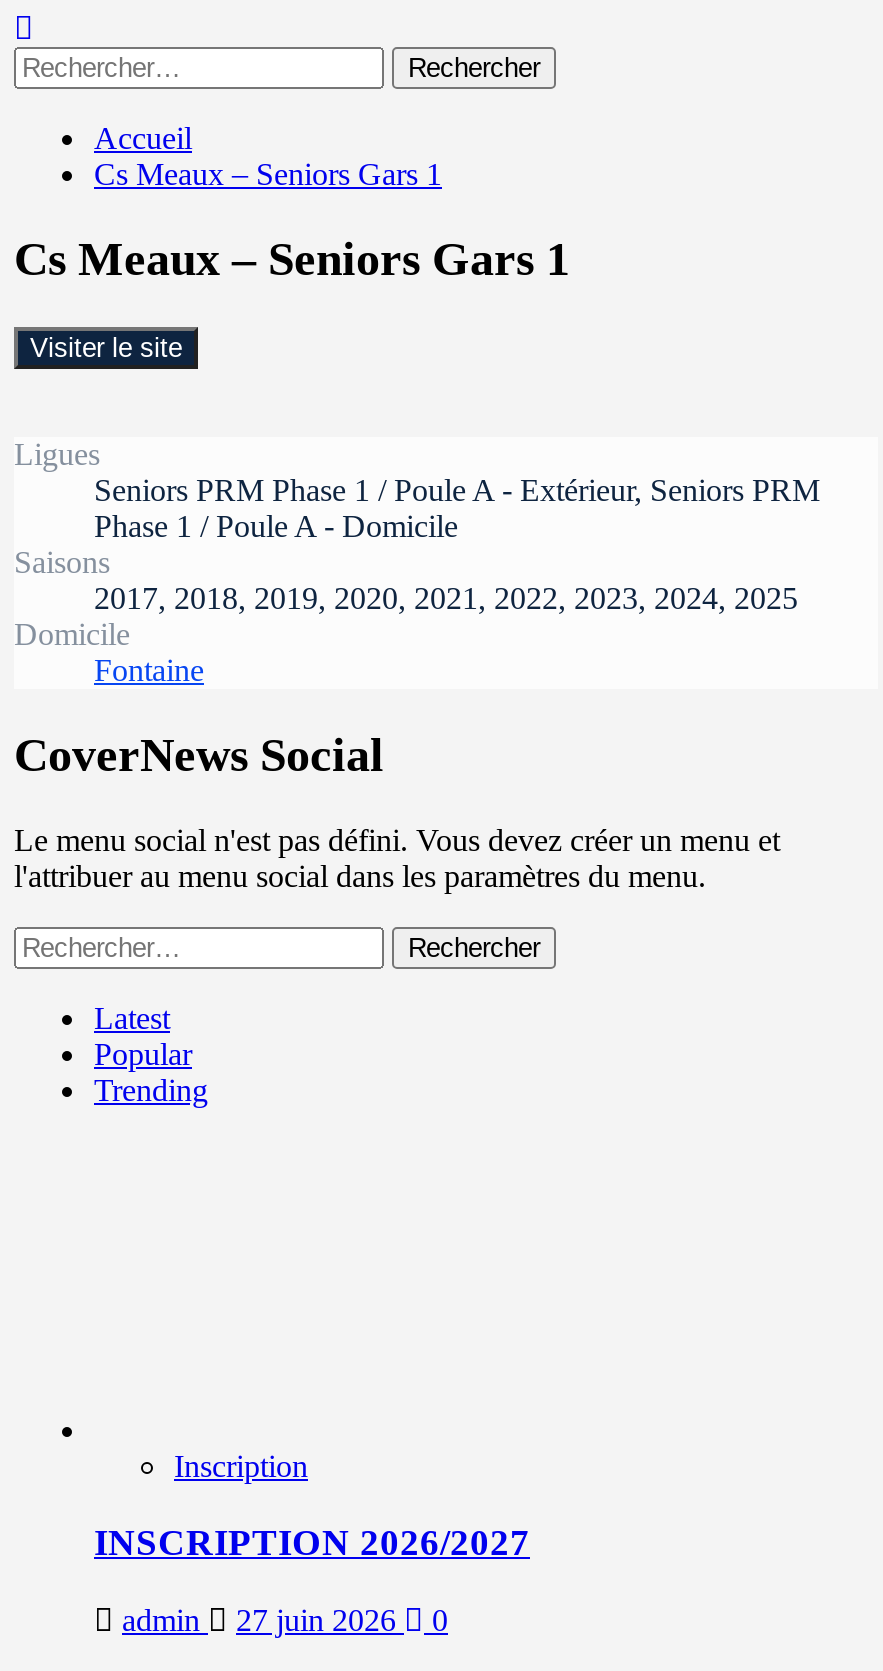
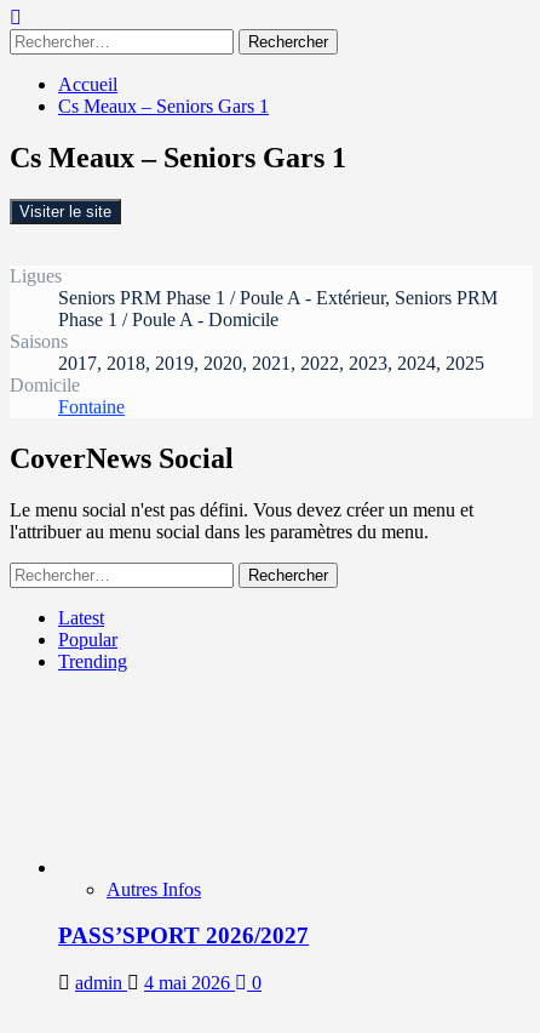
- Inscription
+ Autres Infos

- INSCRIPTION 2026/2027
+ PASS’SPORT 2026/2027

- admin 27 juin 2026 0
+ admin 4 mai 2026 0
